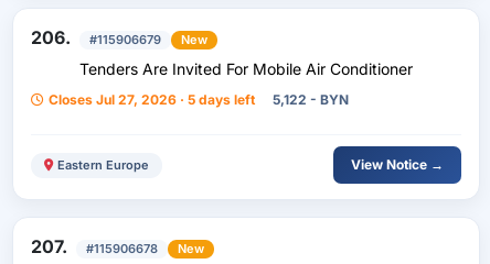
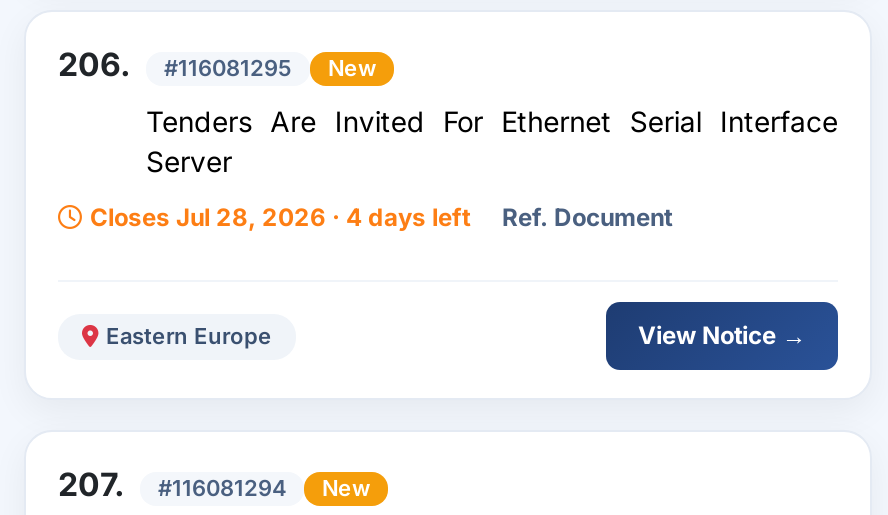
- 206. #115906679 New
+ 206. #116081295 New

- Tenders Are Invited For Mobile Air Conditioner
+ Tenders Are Invited For Ethernet Serial Interface
+ Server

- Closes Jul 27, 2026 · 5 days left
- 5,122 - BYN
+ Closes Jul 28, 2026 · 4 days left
+ Ref. Document

- 207. #115906678 New
+ 207. #116081294 New
